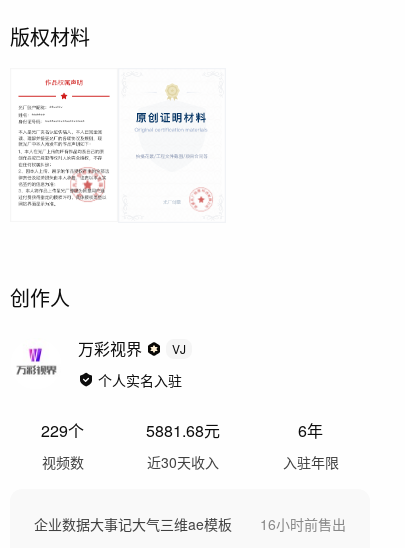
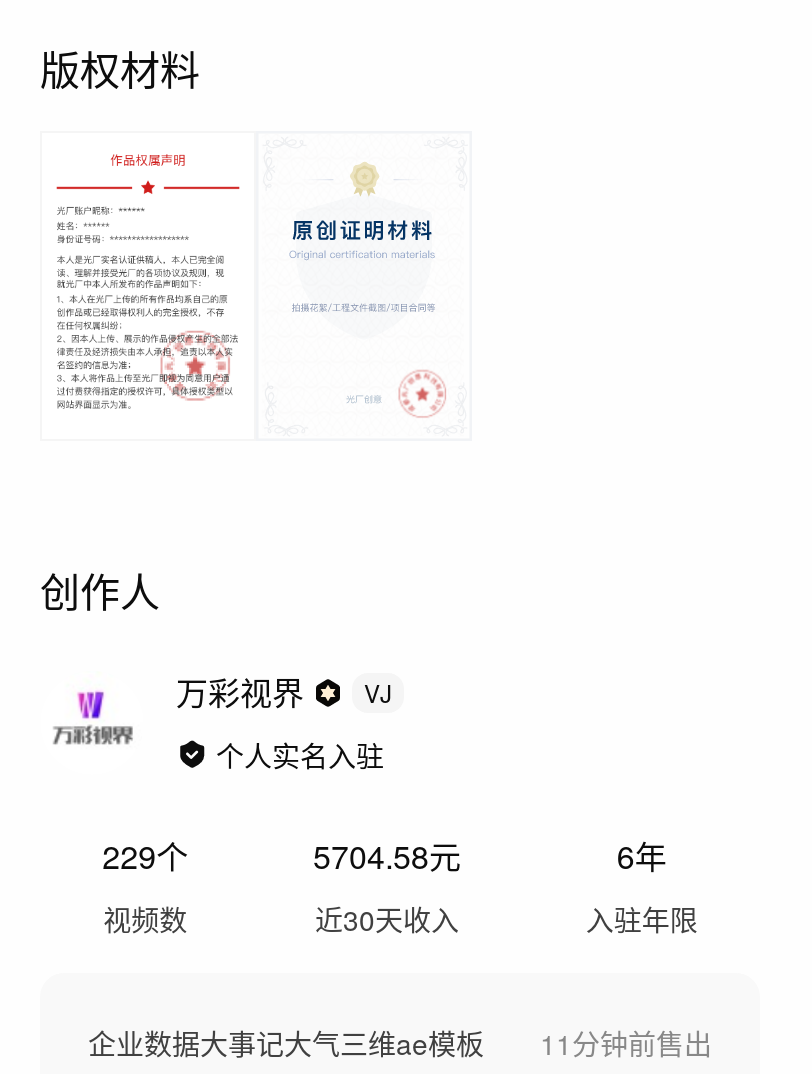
- 5881.68元
+ 5704.58元

- 企业数据大事记大气三维ae模板 16小时前售出
+ 企业数据大事记大气三维ae模板 11分钟前售出
